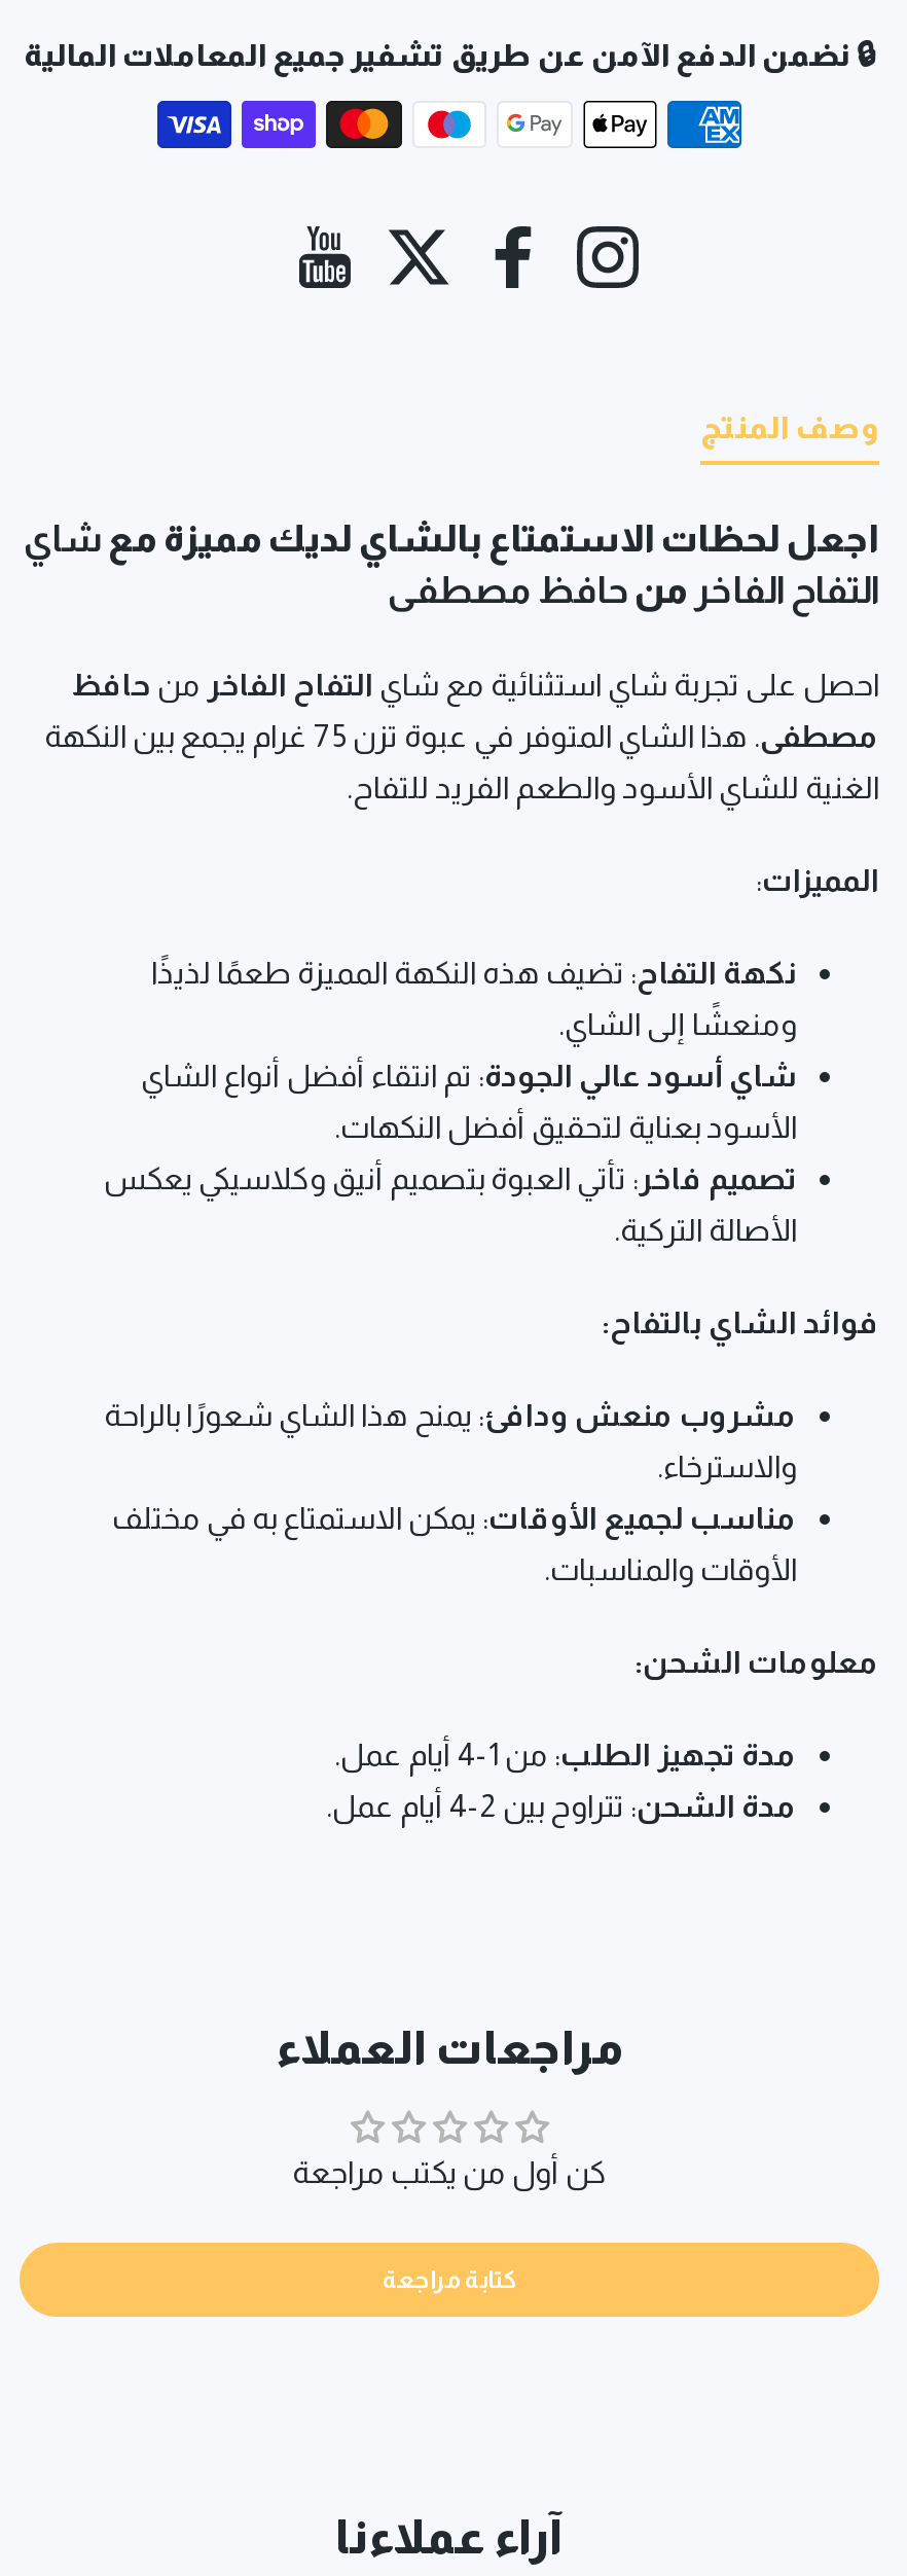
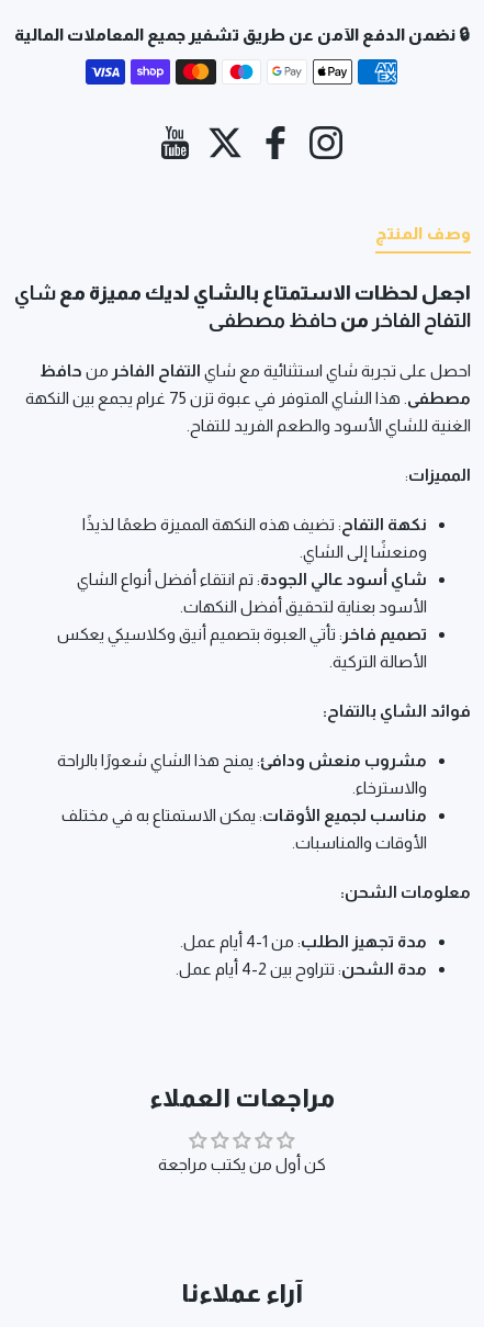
- كتابة مراجعة
